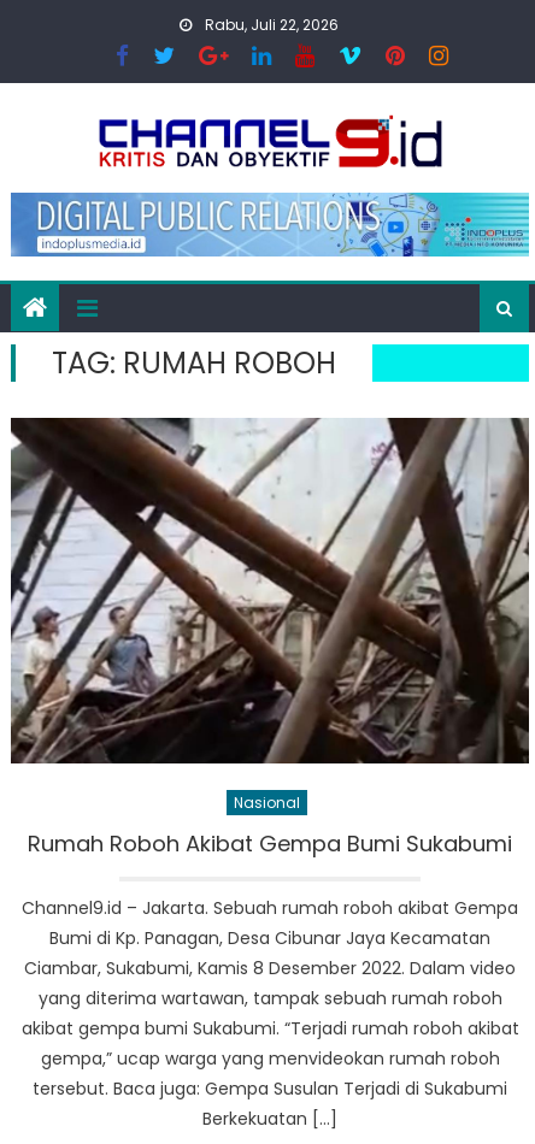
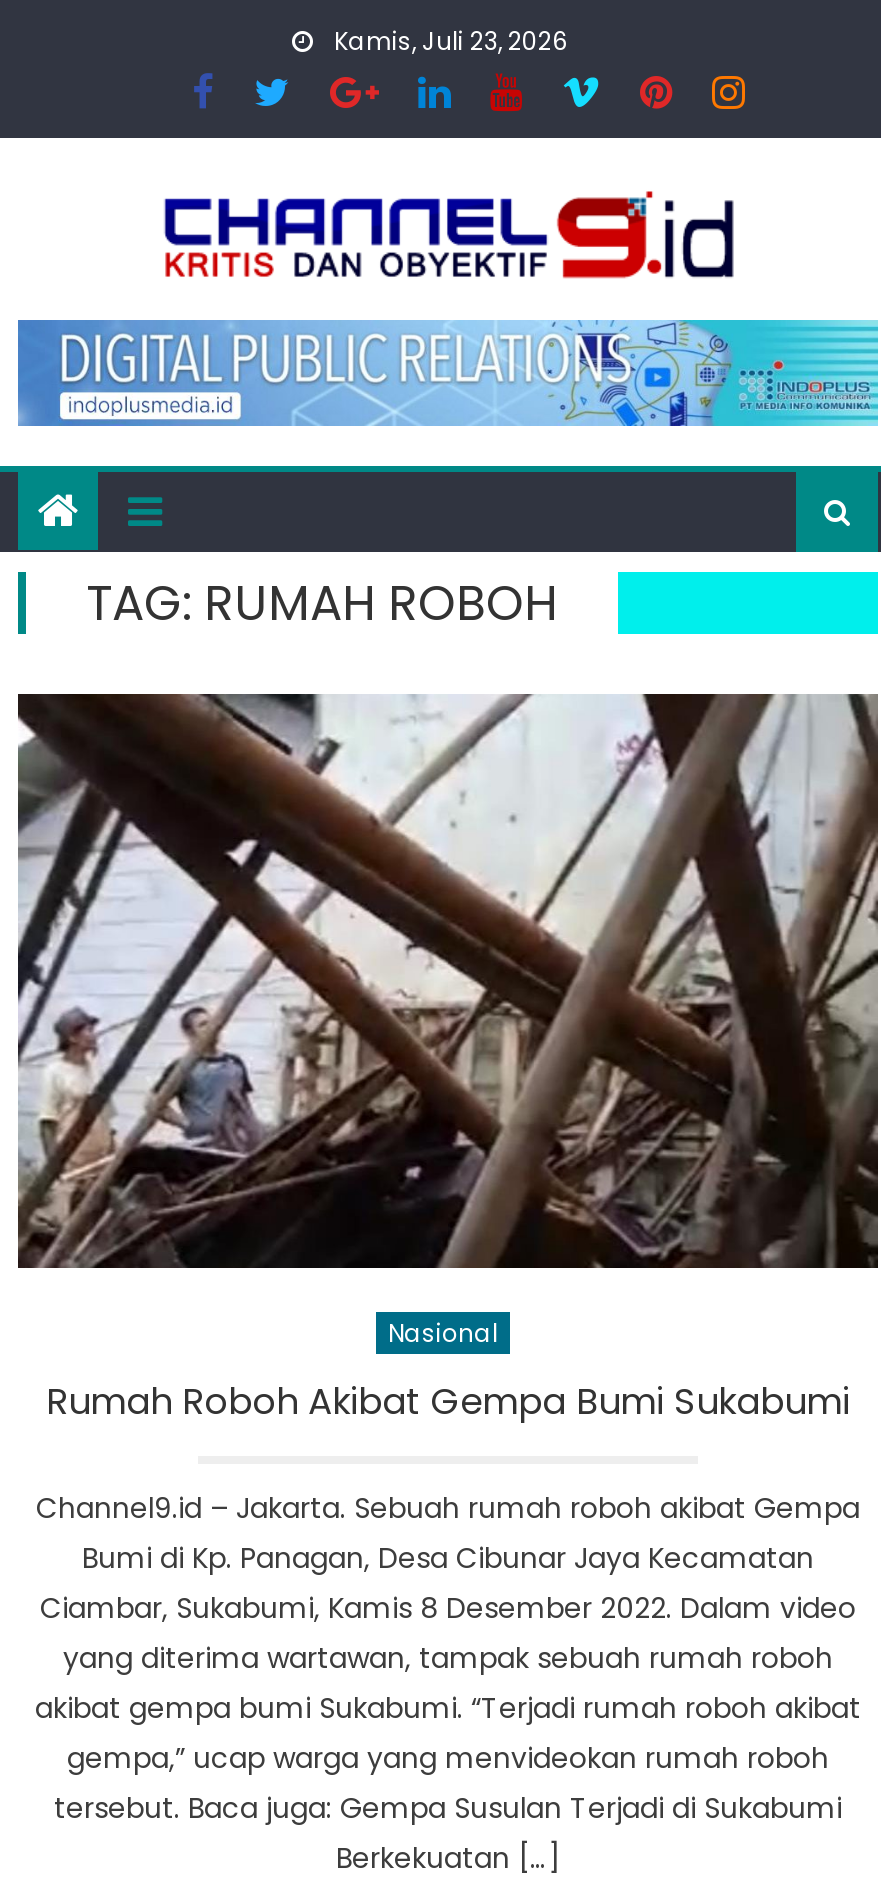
- Rabu, Juli 22, 2026
+ Kamis, Juli 23, 2026
